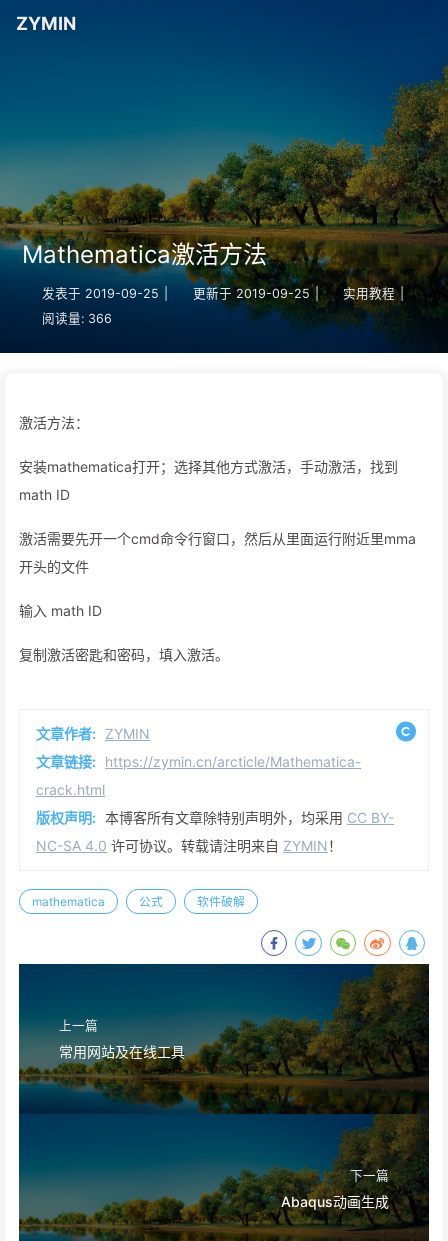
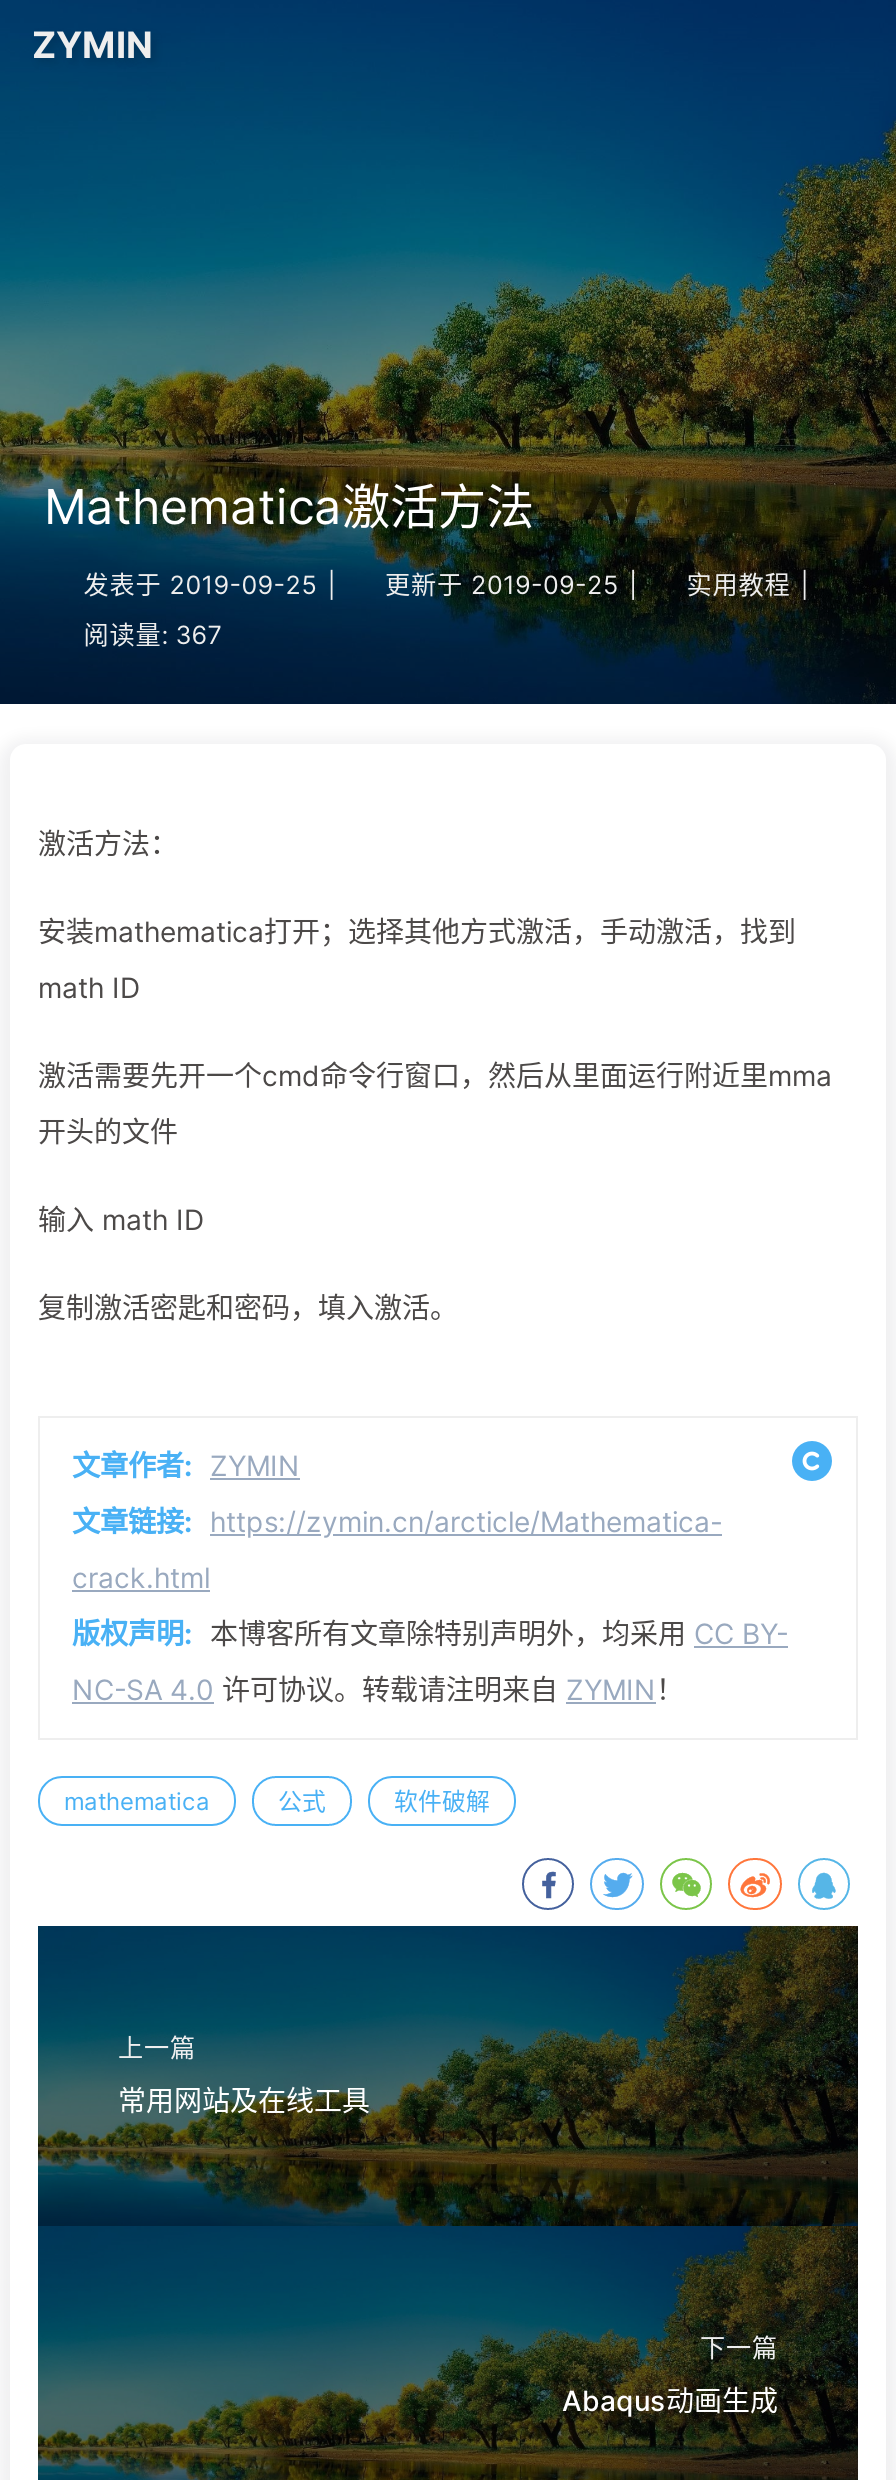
- 阅读量: 366
+ 阅读量: 367
